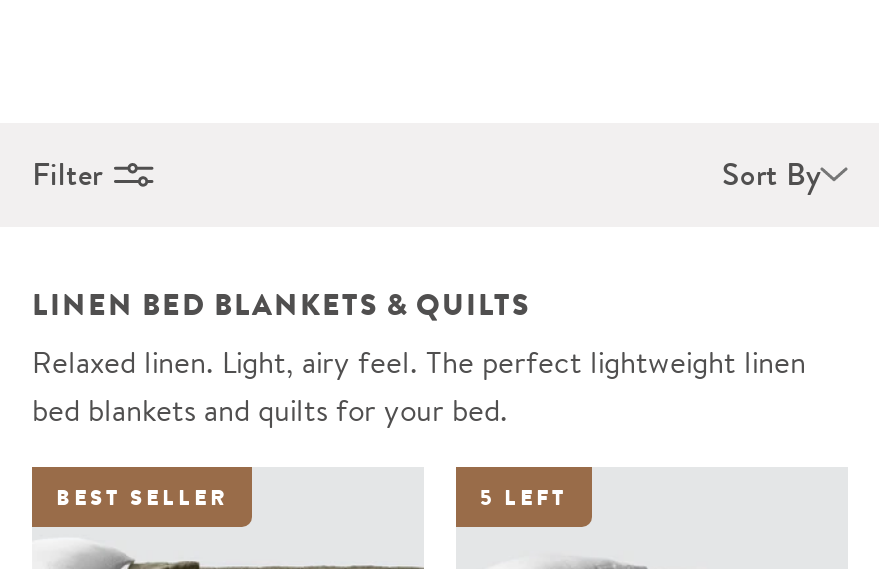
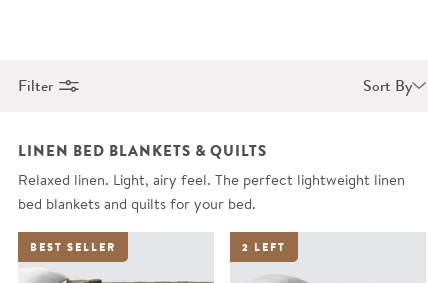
- 5 LEFT
+ 2 LEFT
